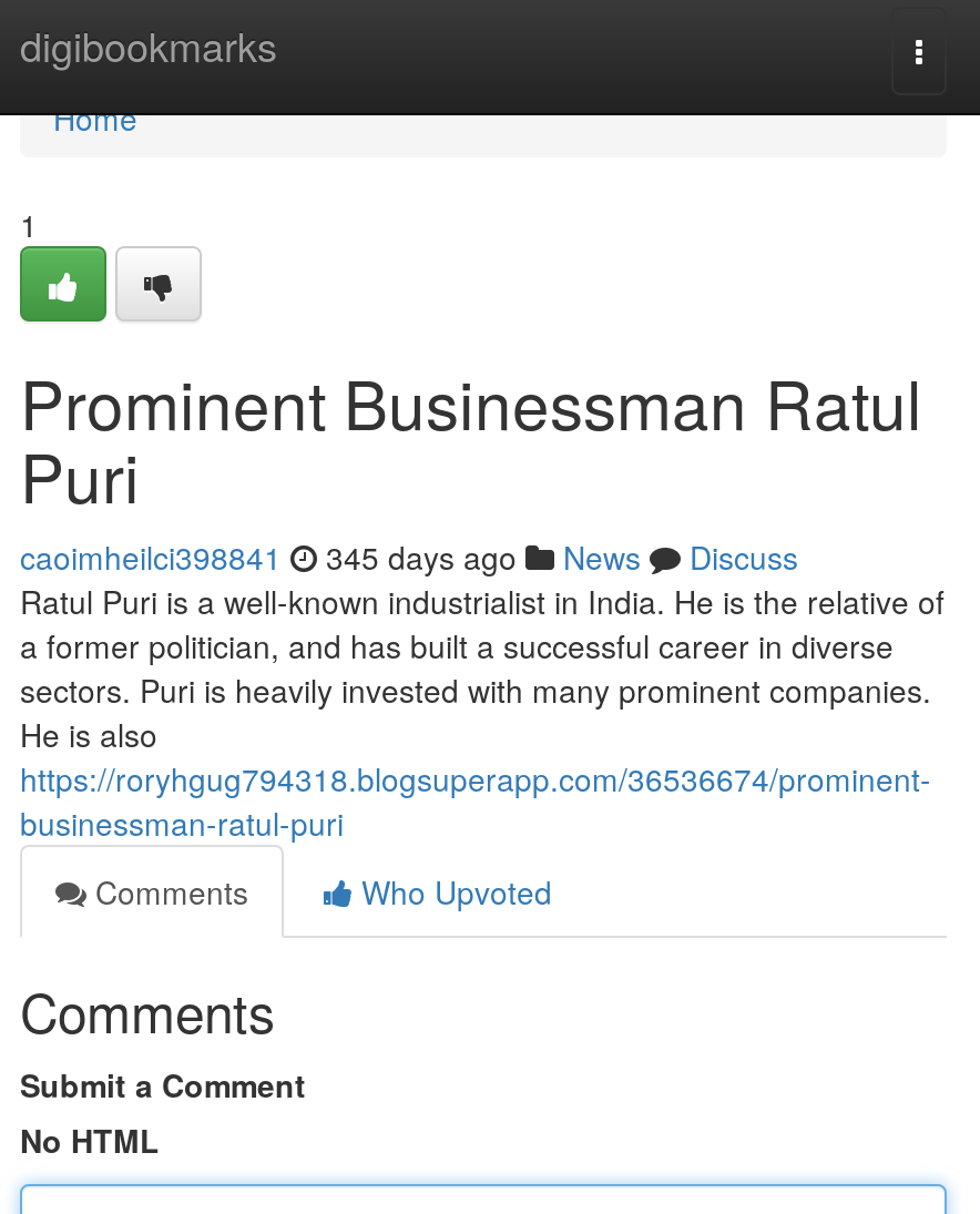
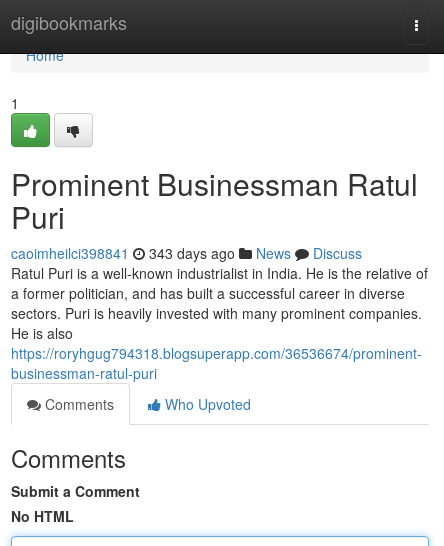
- caoimheilci398841 345 days ago News Discuss
+ caoimheilci398841 343 days ago News Discuss
